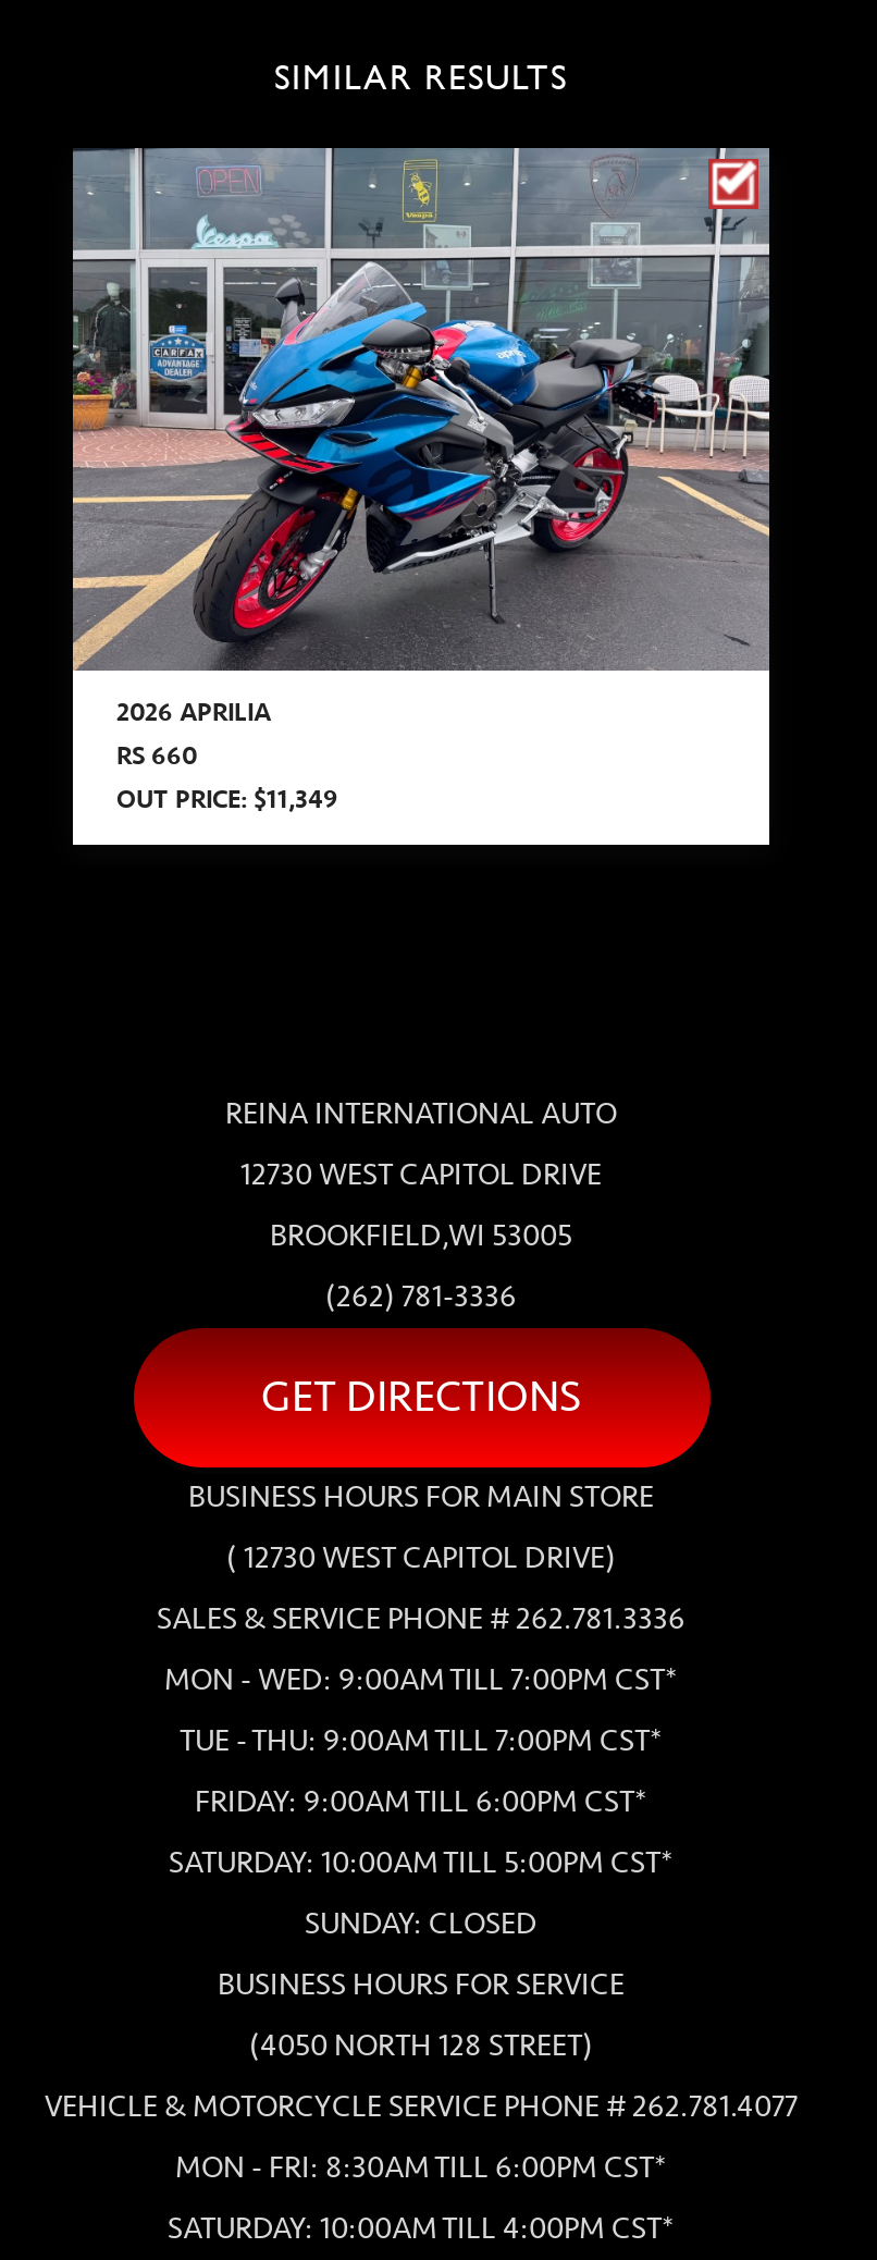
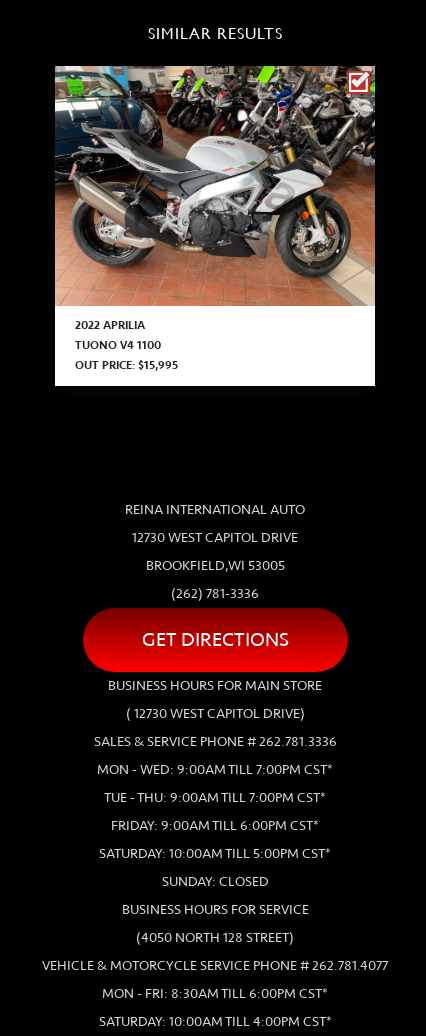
- [image]
- 2026 APRILIA
- RS 660
- OUT PRICE: $11,349
+ [image]
+ 2022 APRILIA
+ TUONO V4 1100
+ OUT PRICE: $15,995
